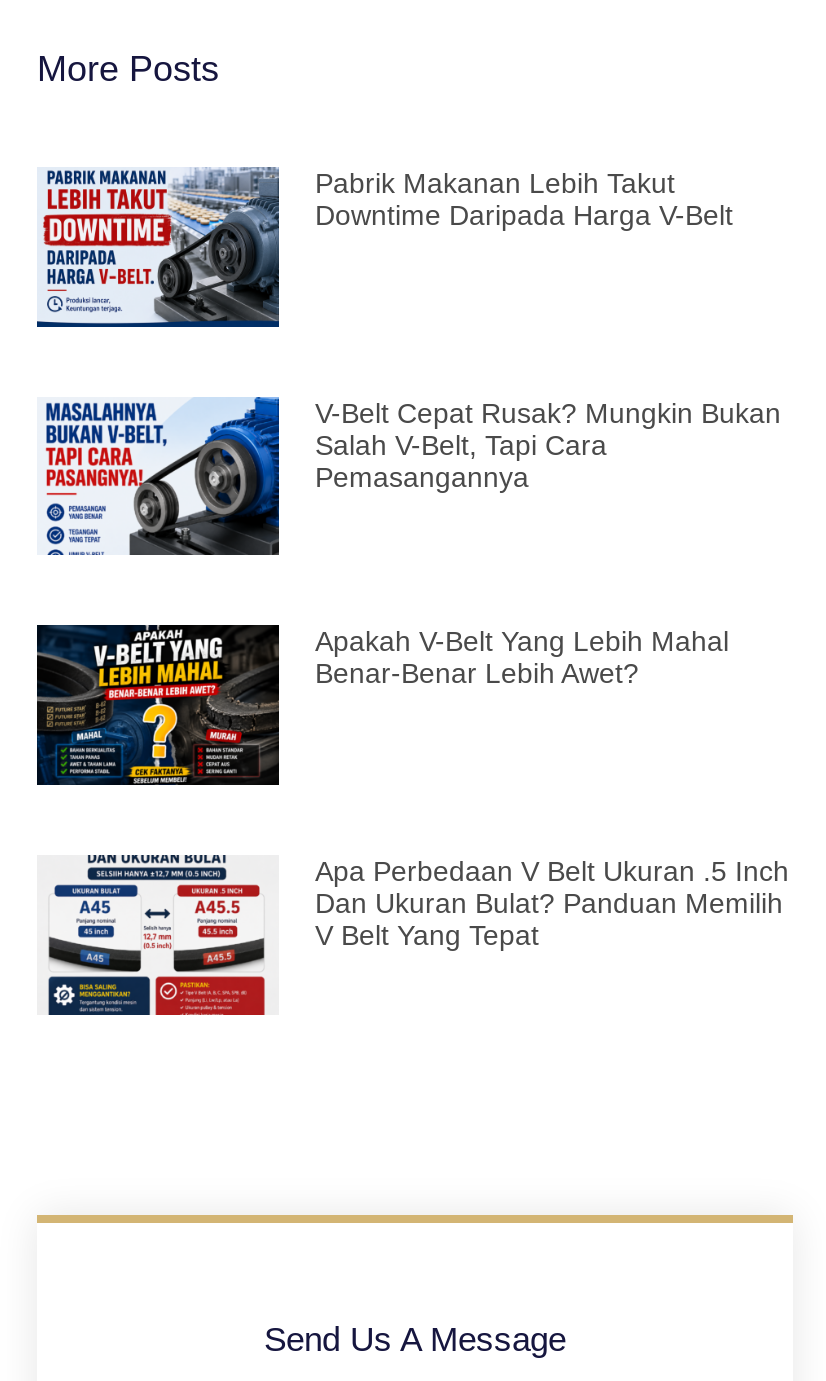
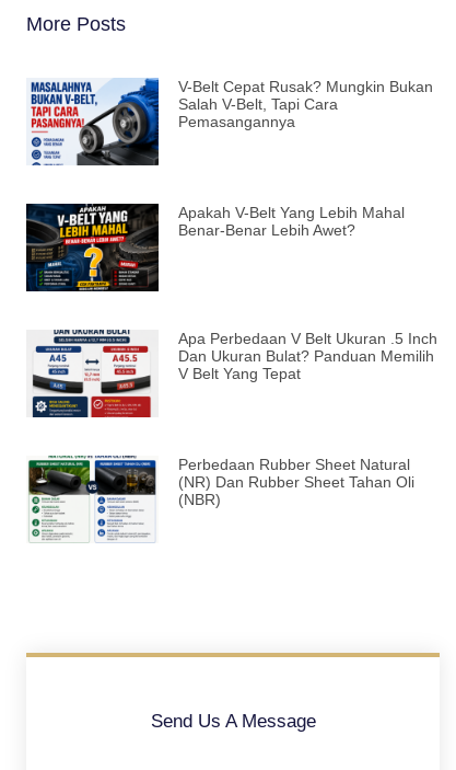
- [image]
- Pabrik Makanan Lebih Takut
- Downtime Daripada Harga V-Belt

moved up: [image] | V-Belt Cepat Rusak? Mungkin Bukan | Salah V-Belt, Tapi Cara | ... | Dan Ukuran Bulat? Panduan Memilih | V Belt Yang Tepat

+ [image]
+ Perbedaan Rubber Sheet Natural
+ (NR) Dan Rubber Sheet Tahan Oli
+ (NBR)
